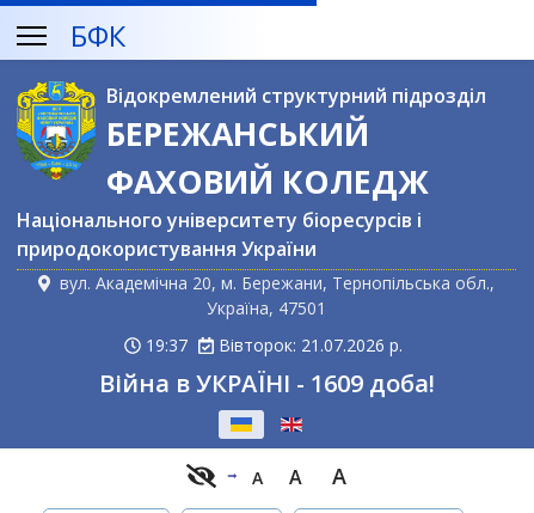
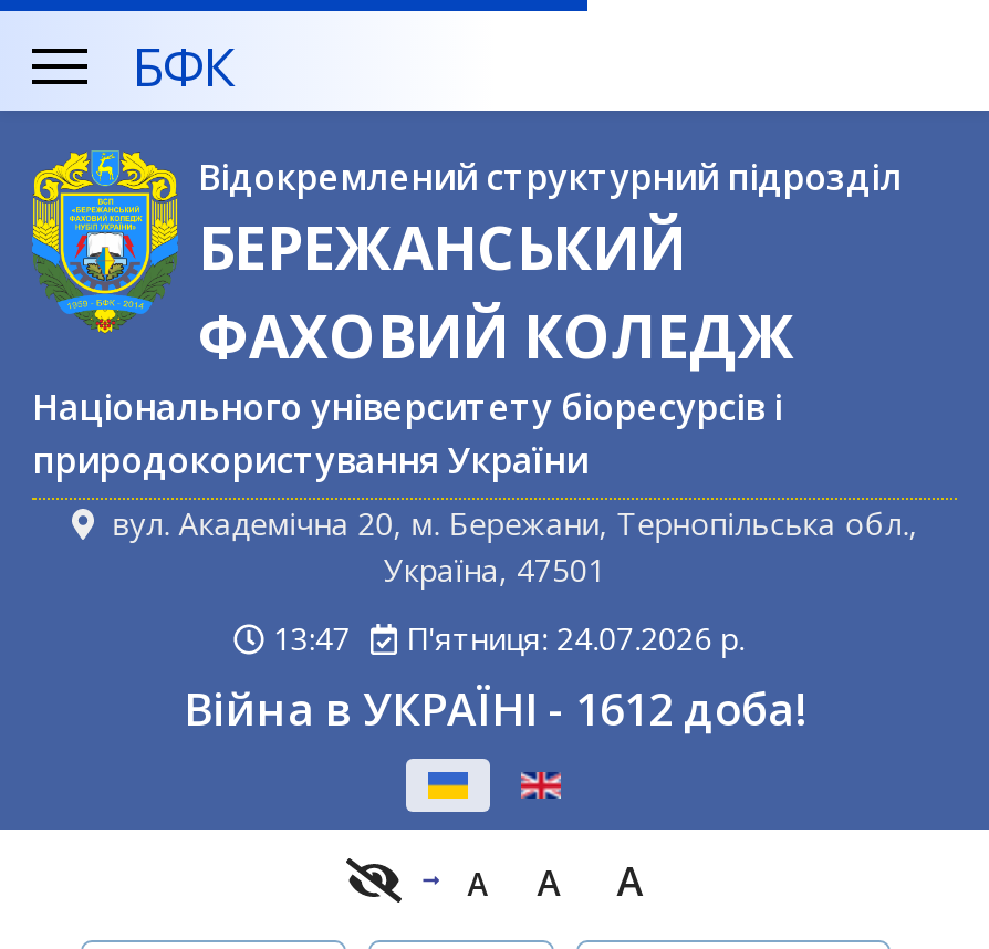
- 19:37
+ 13:47

- Вівторок: 21.07.2026 р.
+ П'ятниця: 24.07.2026 р.

- Війна в УКРАЇНІ - 1609 доба!
+ Війна в УКРАЇНІ - 1612 доба!
